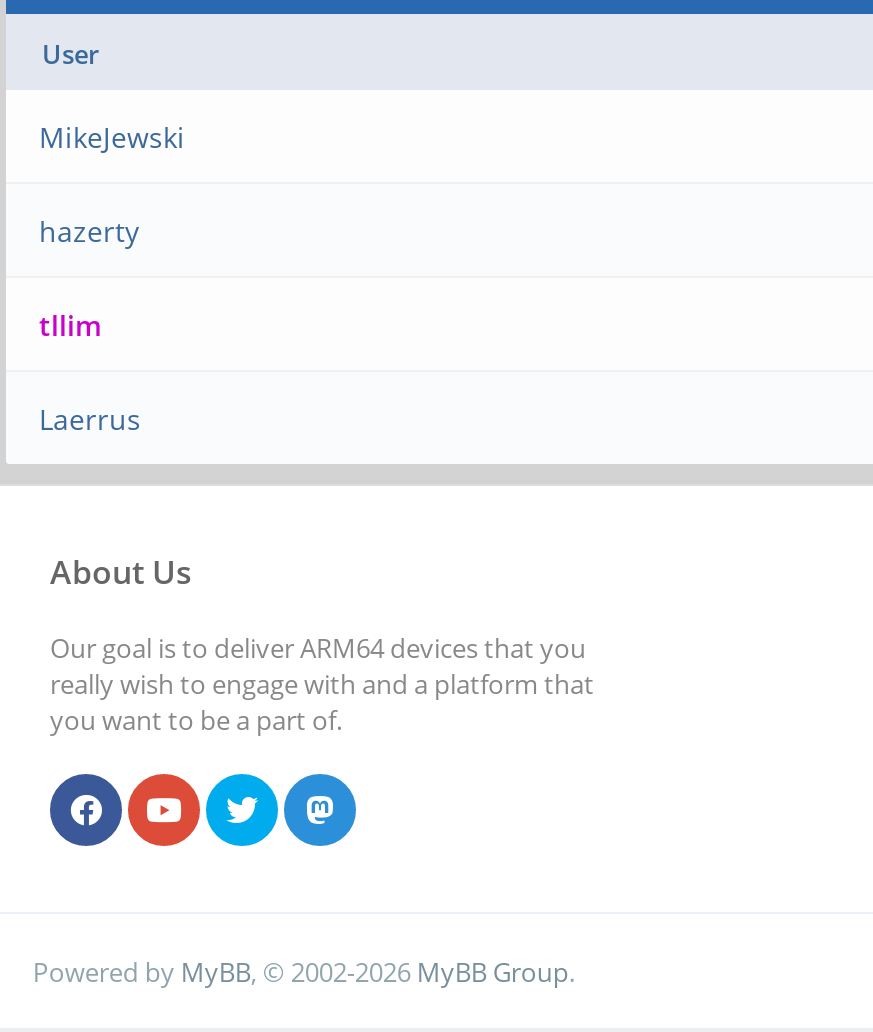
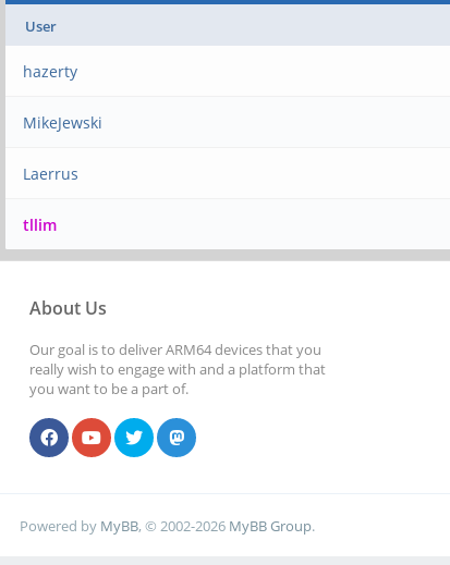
moved down: MikeJewski

moved up: hazerty

moved down: tllim

moved up: Laerrus
